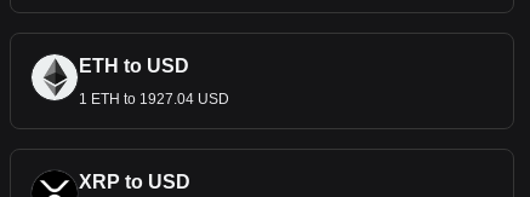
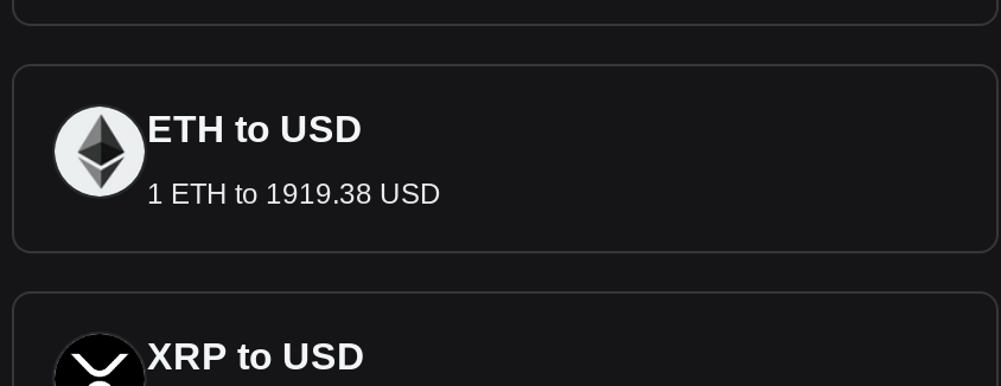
- 1 ETH to 1927.04 USD
+ 1 ETH to 1919.38 USD
